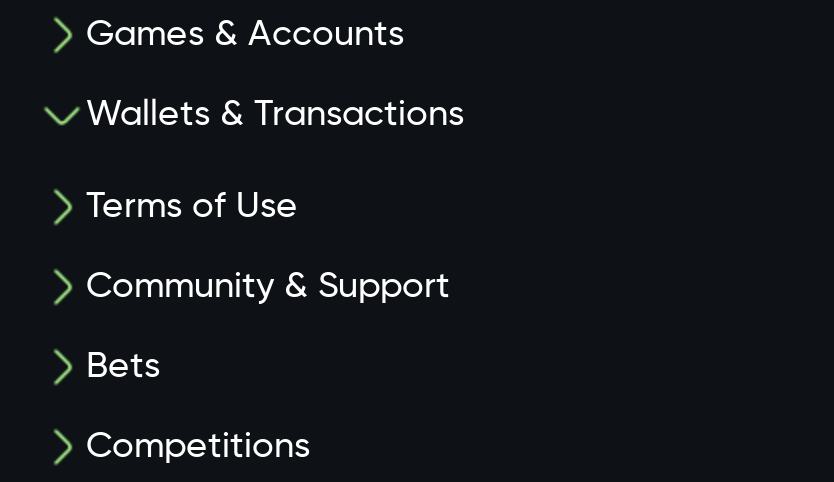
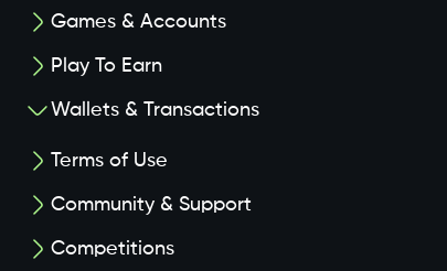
+ Play To Earn

moved down: Wallets & Transactions | Terms of Use | Community & Support

- Bets
